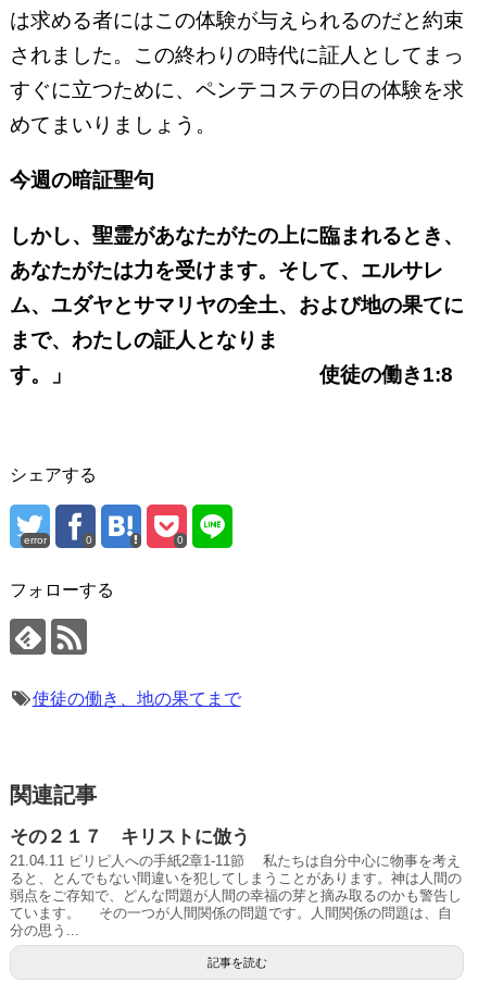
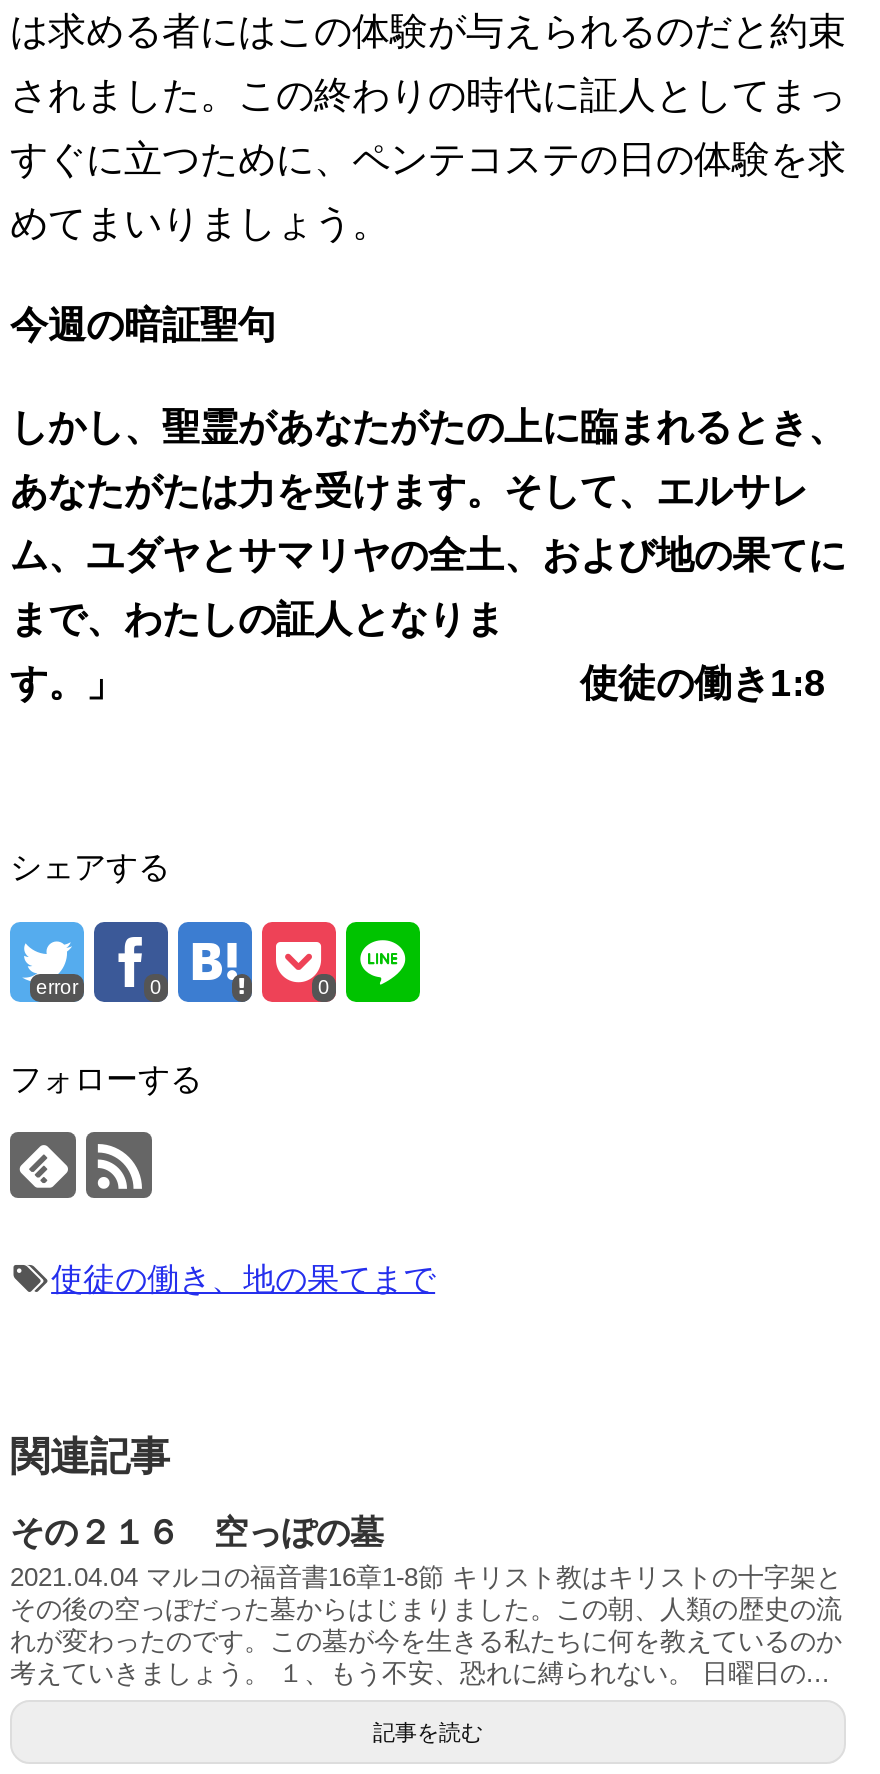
- その２１７ キリストに倣う
- 21.04.11 ピリピ人への手紙2章1-11節 私たちは自分中心に物事を考え
- ると、とんでもない間違いを犯してしまうことがあります。神は人間の
- 弱点をご存知で、どんな問題が人間の幸福の芽と摘み取るのかも警告し
- ています。 その一つが人間関係の問題です。人間関係の問題は、自
- 分の思う...
+ その２１６ 空っぽの墓
+ 2021.04.04 マルコの福音書16章1-8節 キリスト教はキリストの十字架と
+ その後の空っぽだった墓からはじまりました。この朝、人類の歴史の流
+ れが変わったのです。この墓が今を生きる私たちに何を教えているのか
+ 考えていきましょう。 １、もう不安、恐れに縛られない。 日曜日の...
